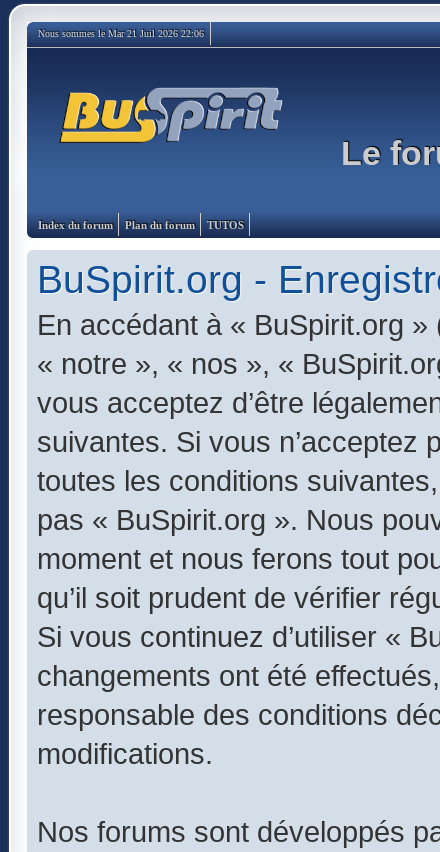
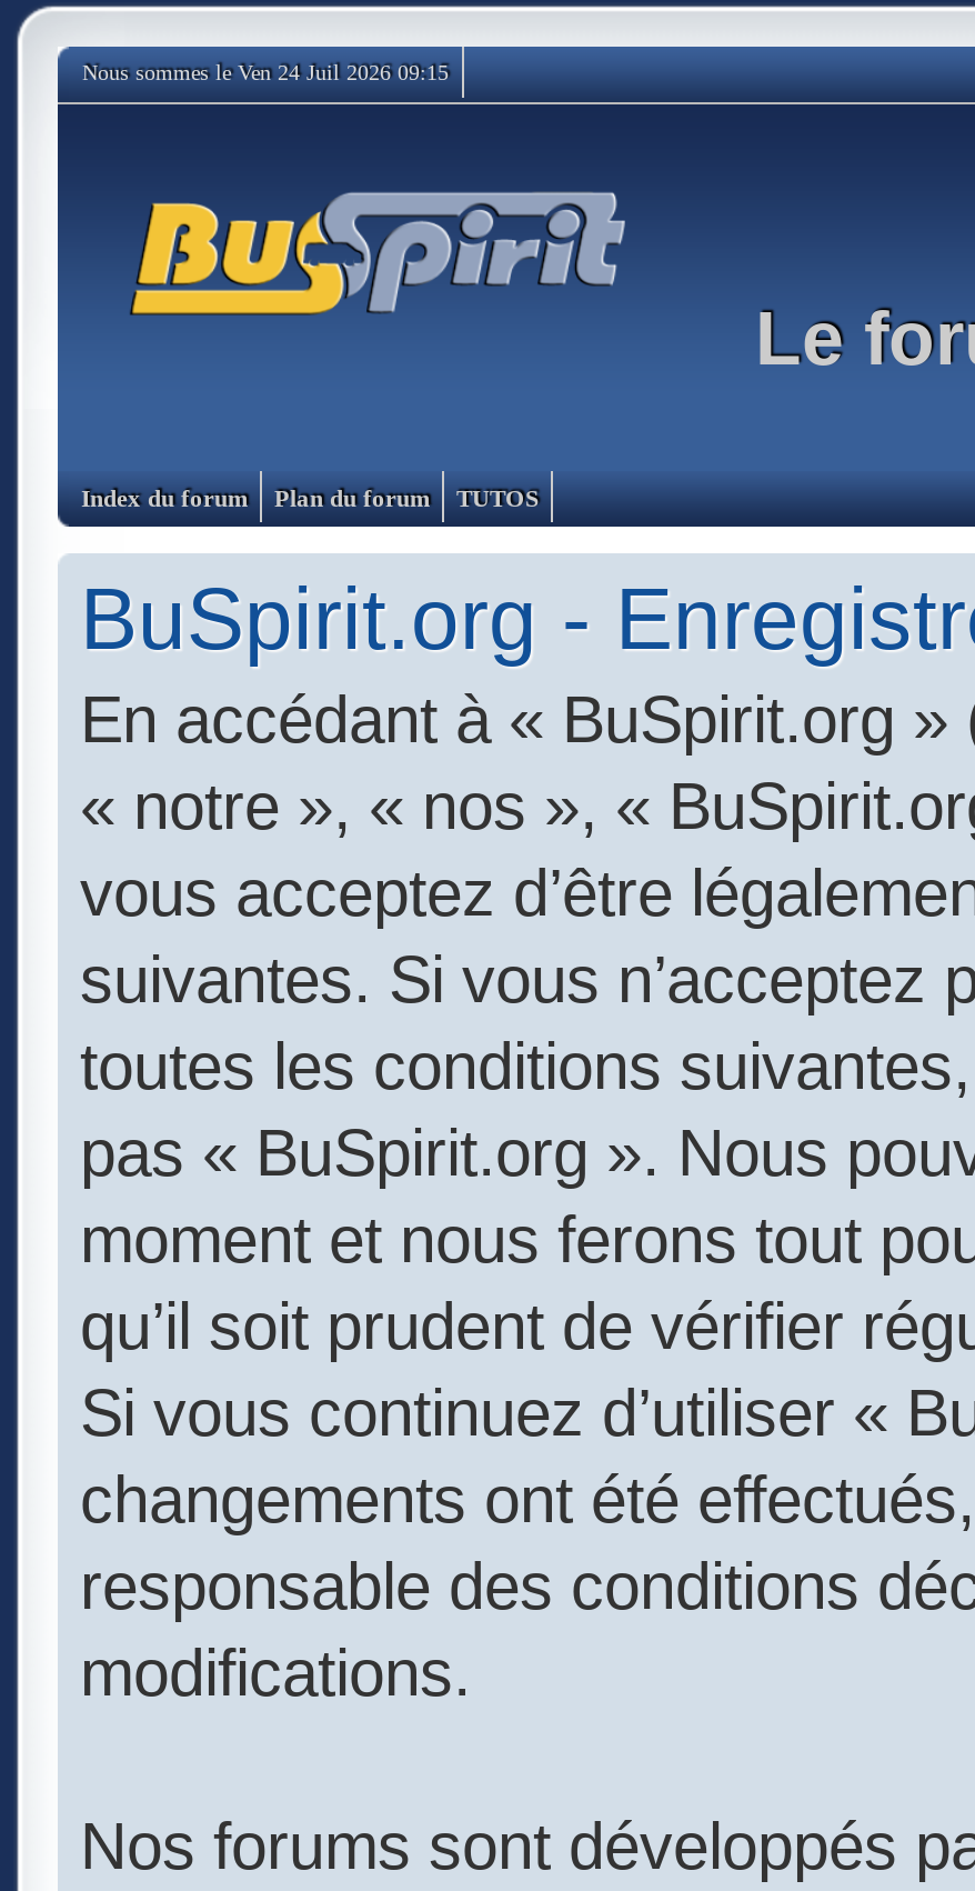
- Nous sommes le Mar 21 Juil 2026 22:06
+ Nous sommes le Ven 24 Juil 2026 09:15
